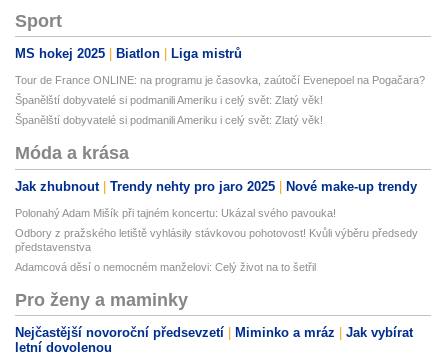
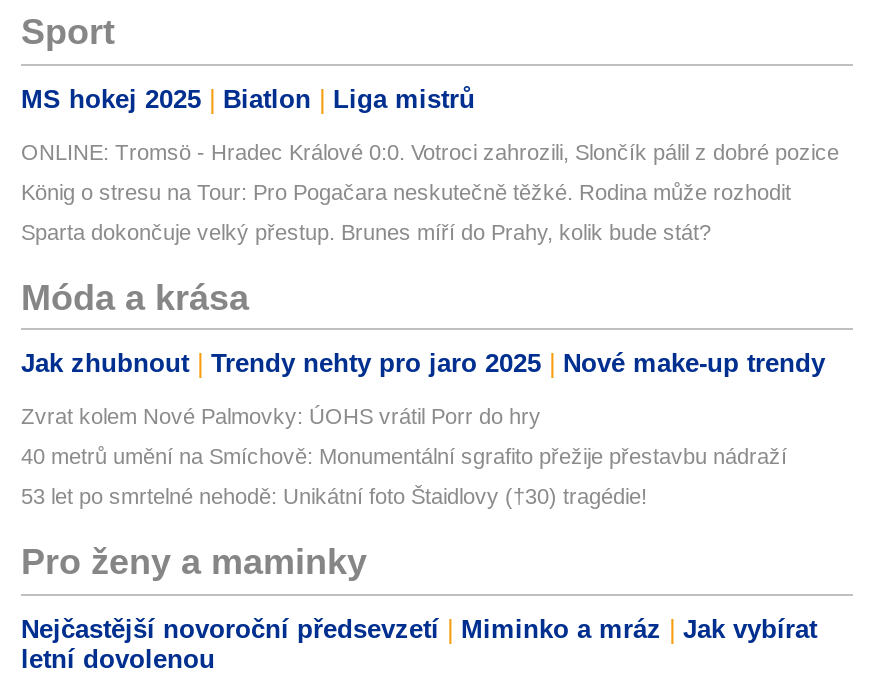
- Tour de France ONLINE: na programu je časovka, zaútočí Evenepoel na Pogačara?
+ ONLINE: Tromsö - Hradec Králové 0:0. Votroci zahrozili, Slončík pálil z dobré pozice

- Španělští dobyvatelé si podmanili Ameriku i celý svět: Zlatý věk!
+ König o stresu na Tour: Pro Pogačara neskutečně těžké. Rodina může rozhodit

- Španělští dobyvatelé si podmanili Ameriku i celý svět: Zlatý věk!
+ Sparta dokončuje velký přestup. Brunes míří do Prahy, kolik bude stát?

- Polonahý Adam Mišík při tajném koncertu: Ukázal svého pavouka!
+ Zvrat kolem Nové Palmovky: ÚOHS vrátil Porr do hry

- Odbory z pražského letiště vyhlásily stávkovou pohotovost! Kvůli výběru předsedy
- představenstva
+ 40 metrů umění na Smíchově: Monumentální sgrafito přežije přestavbu nádraží

- Adamcová děsí o nemocném manželovi: Celý život na to šetřil
+ 53 let po smrtelné nehodě: Unikátní foto Štaidlovy (†30) tragédie!
